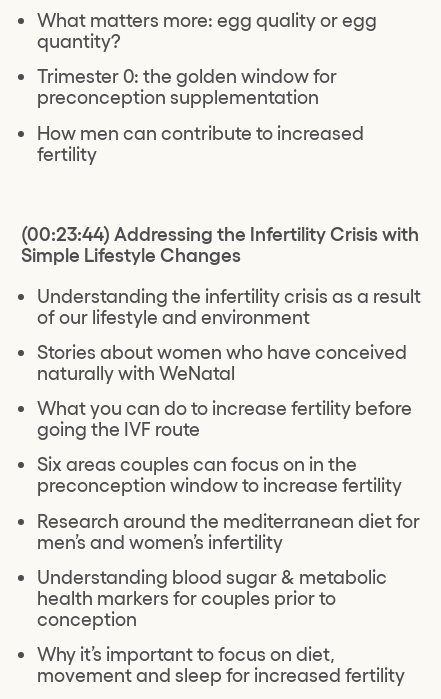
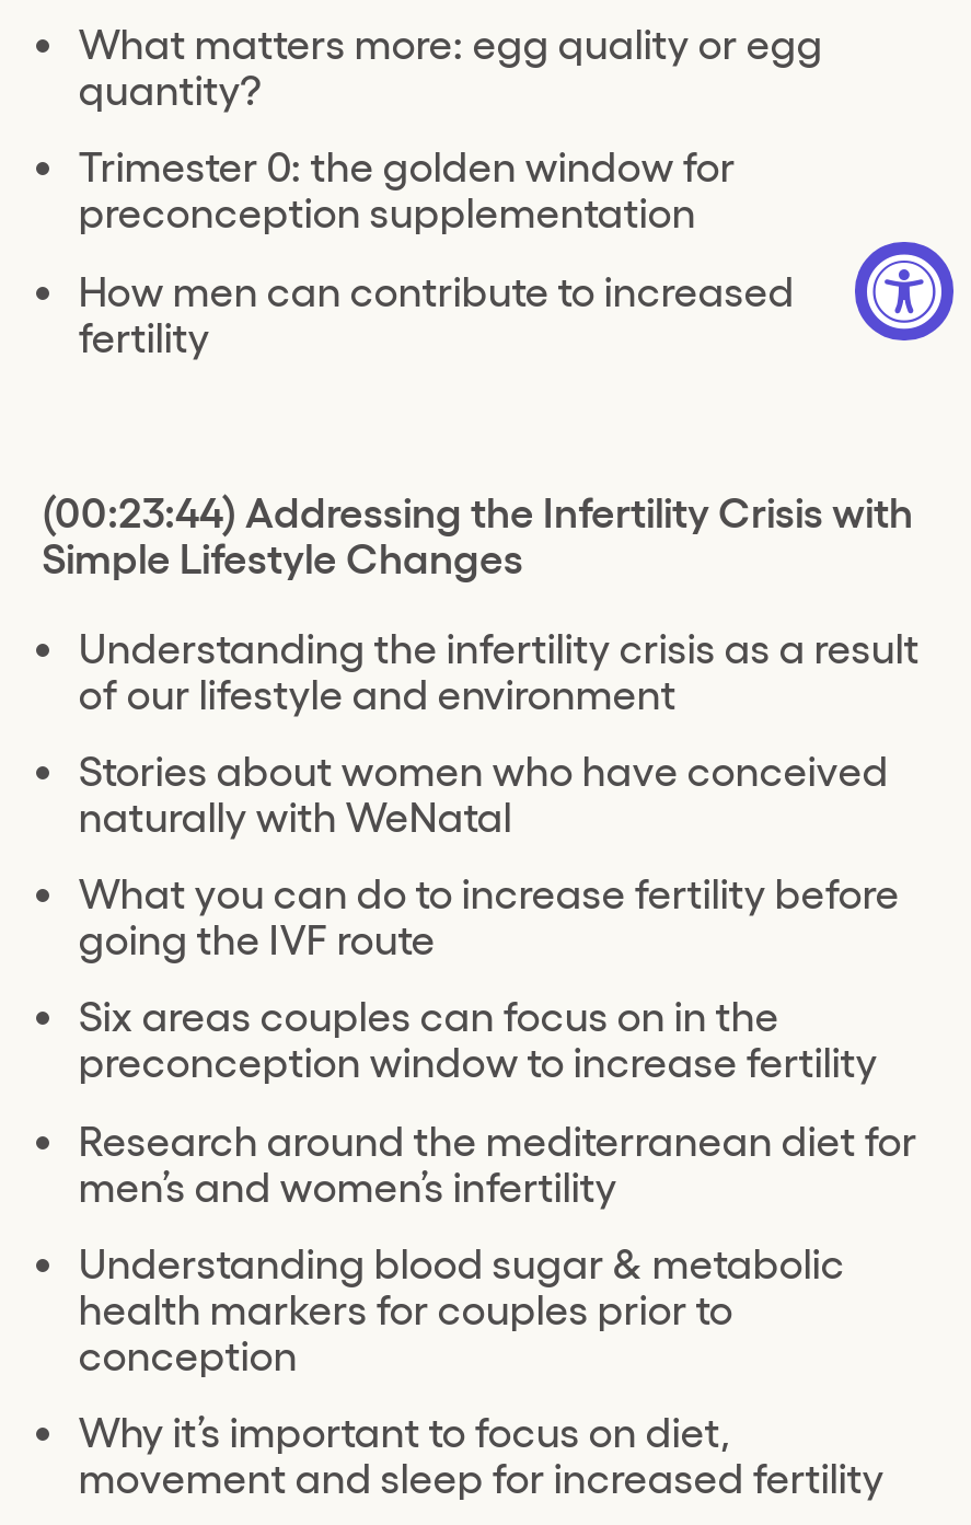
+ [image]
